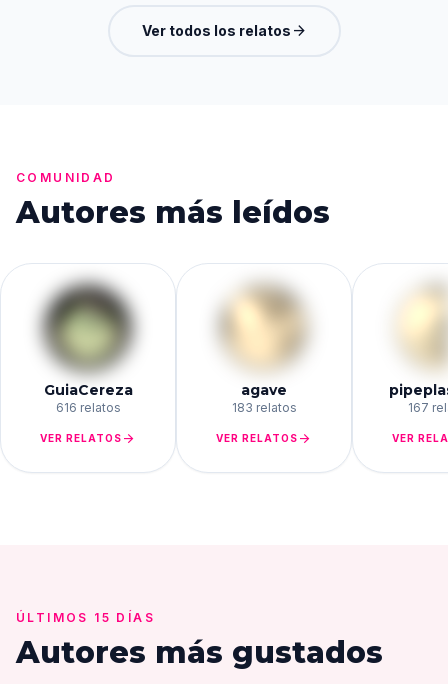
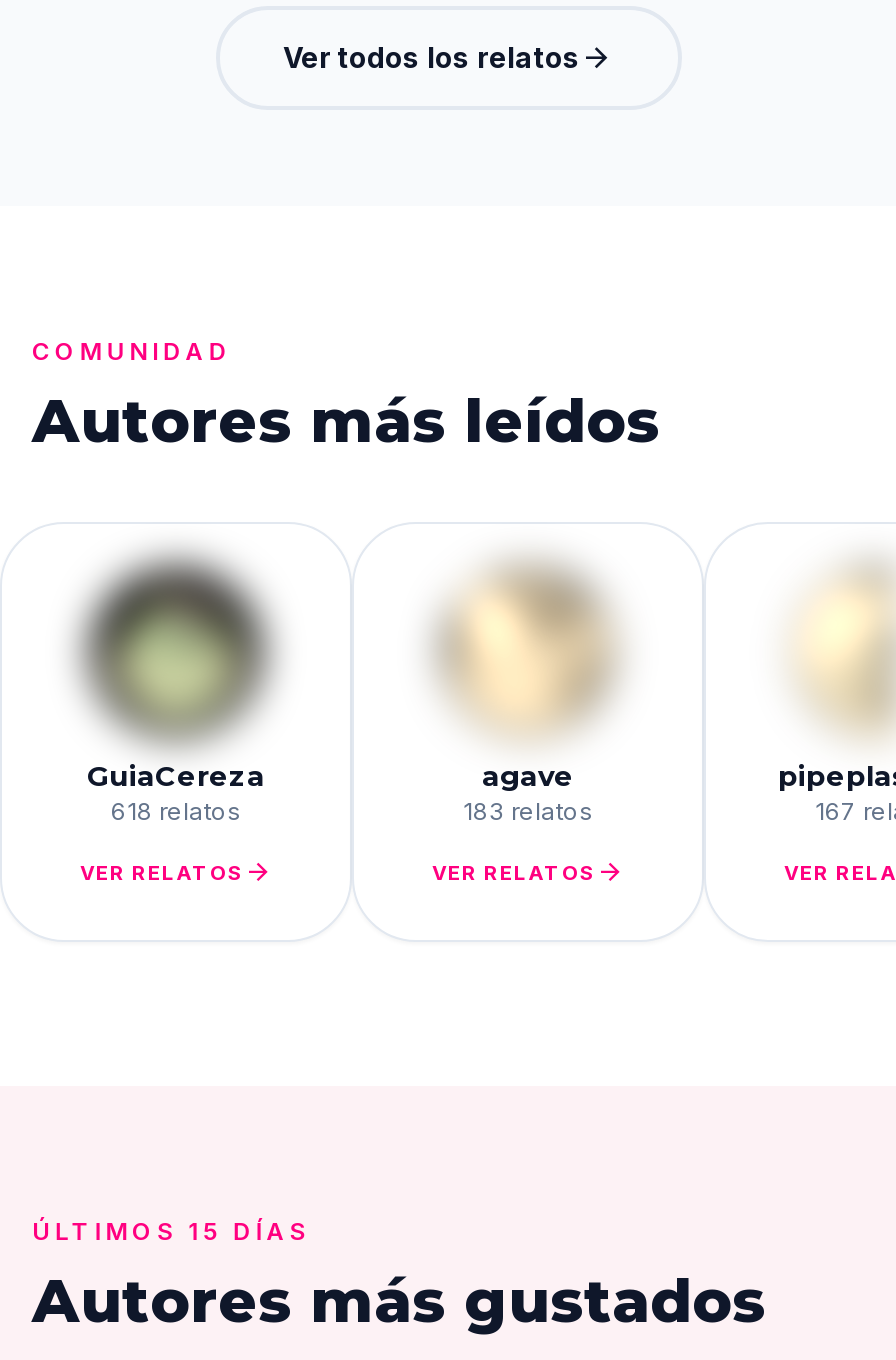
- 616 relatos
+ 618 relatos
